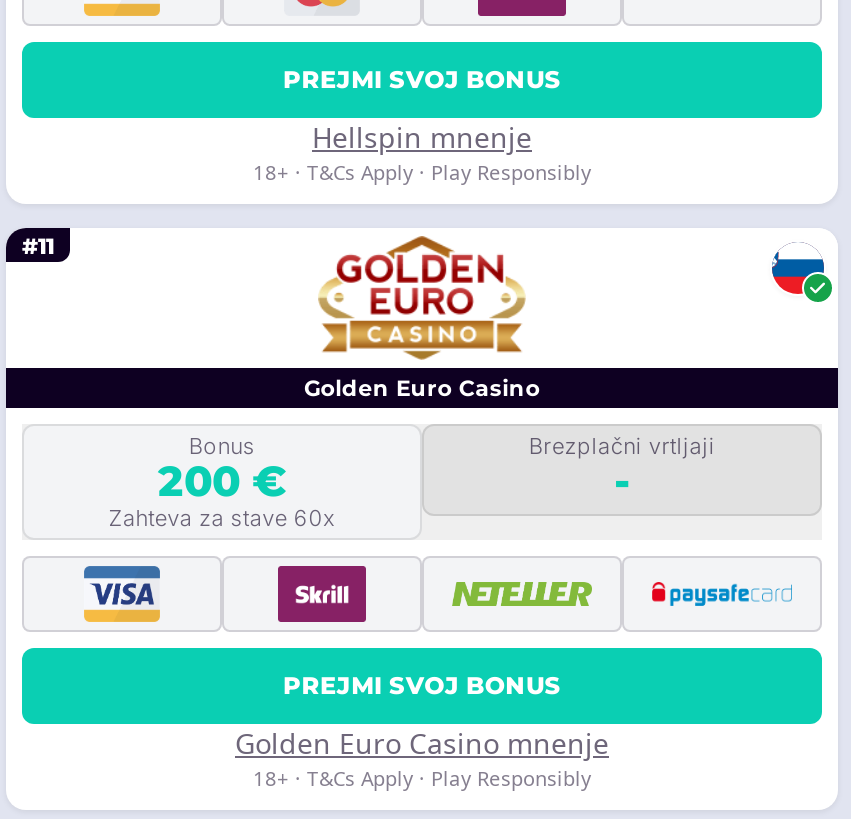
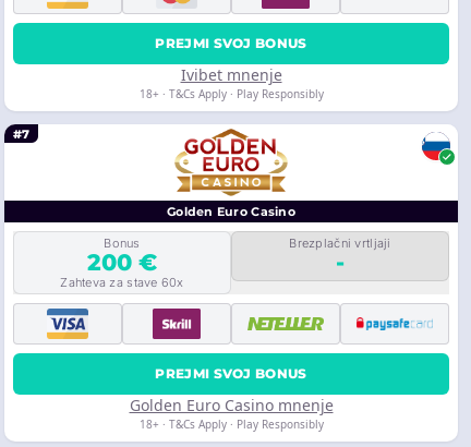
- Hellspin mnenje
+ Ivibet mnenje

- #11
+ #7
